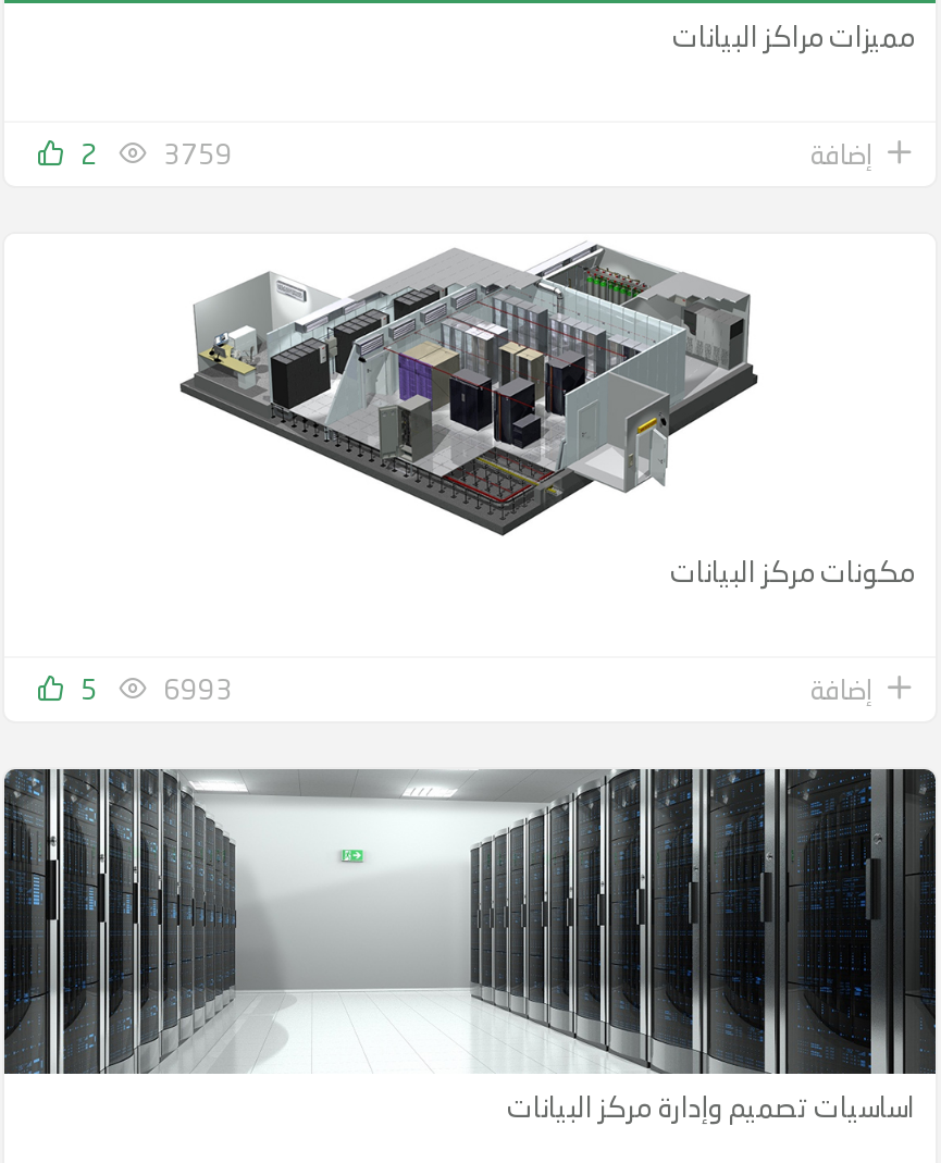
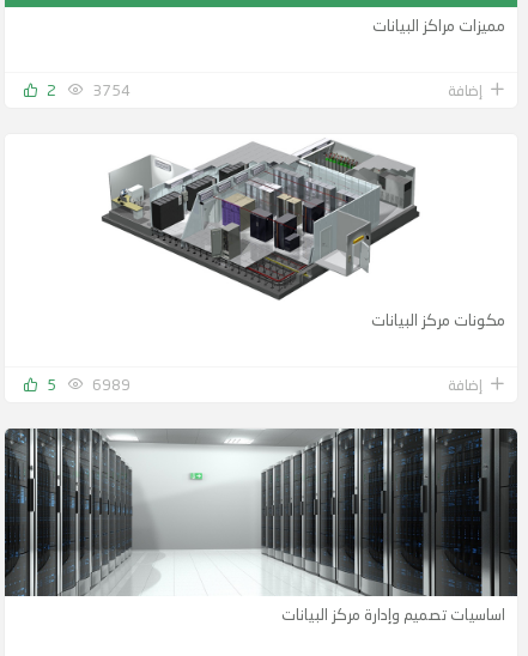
- 3759
+ 3754

- 6993
+ 6989
